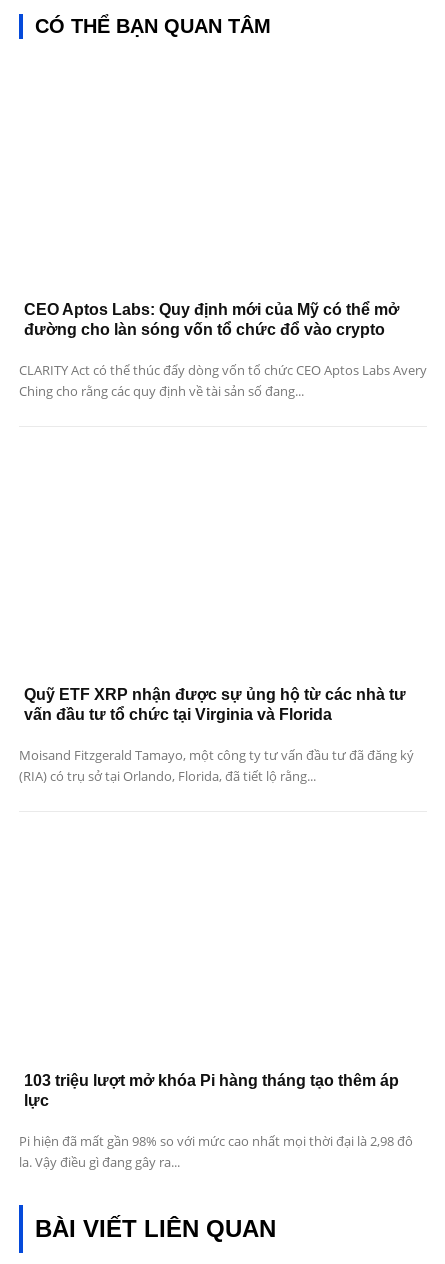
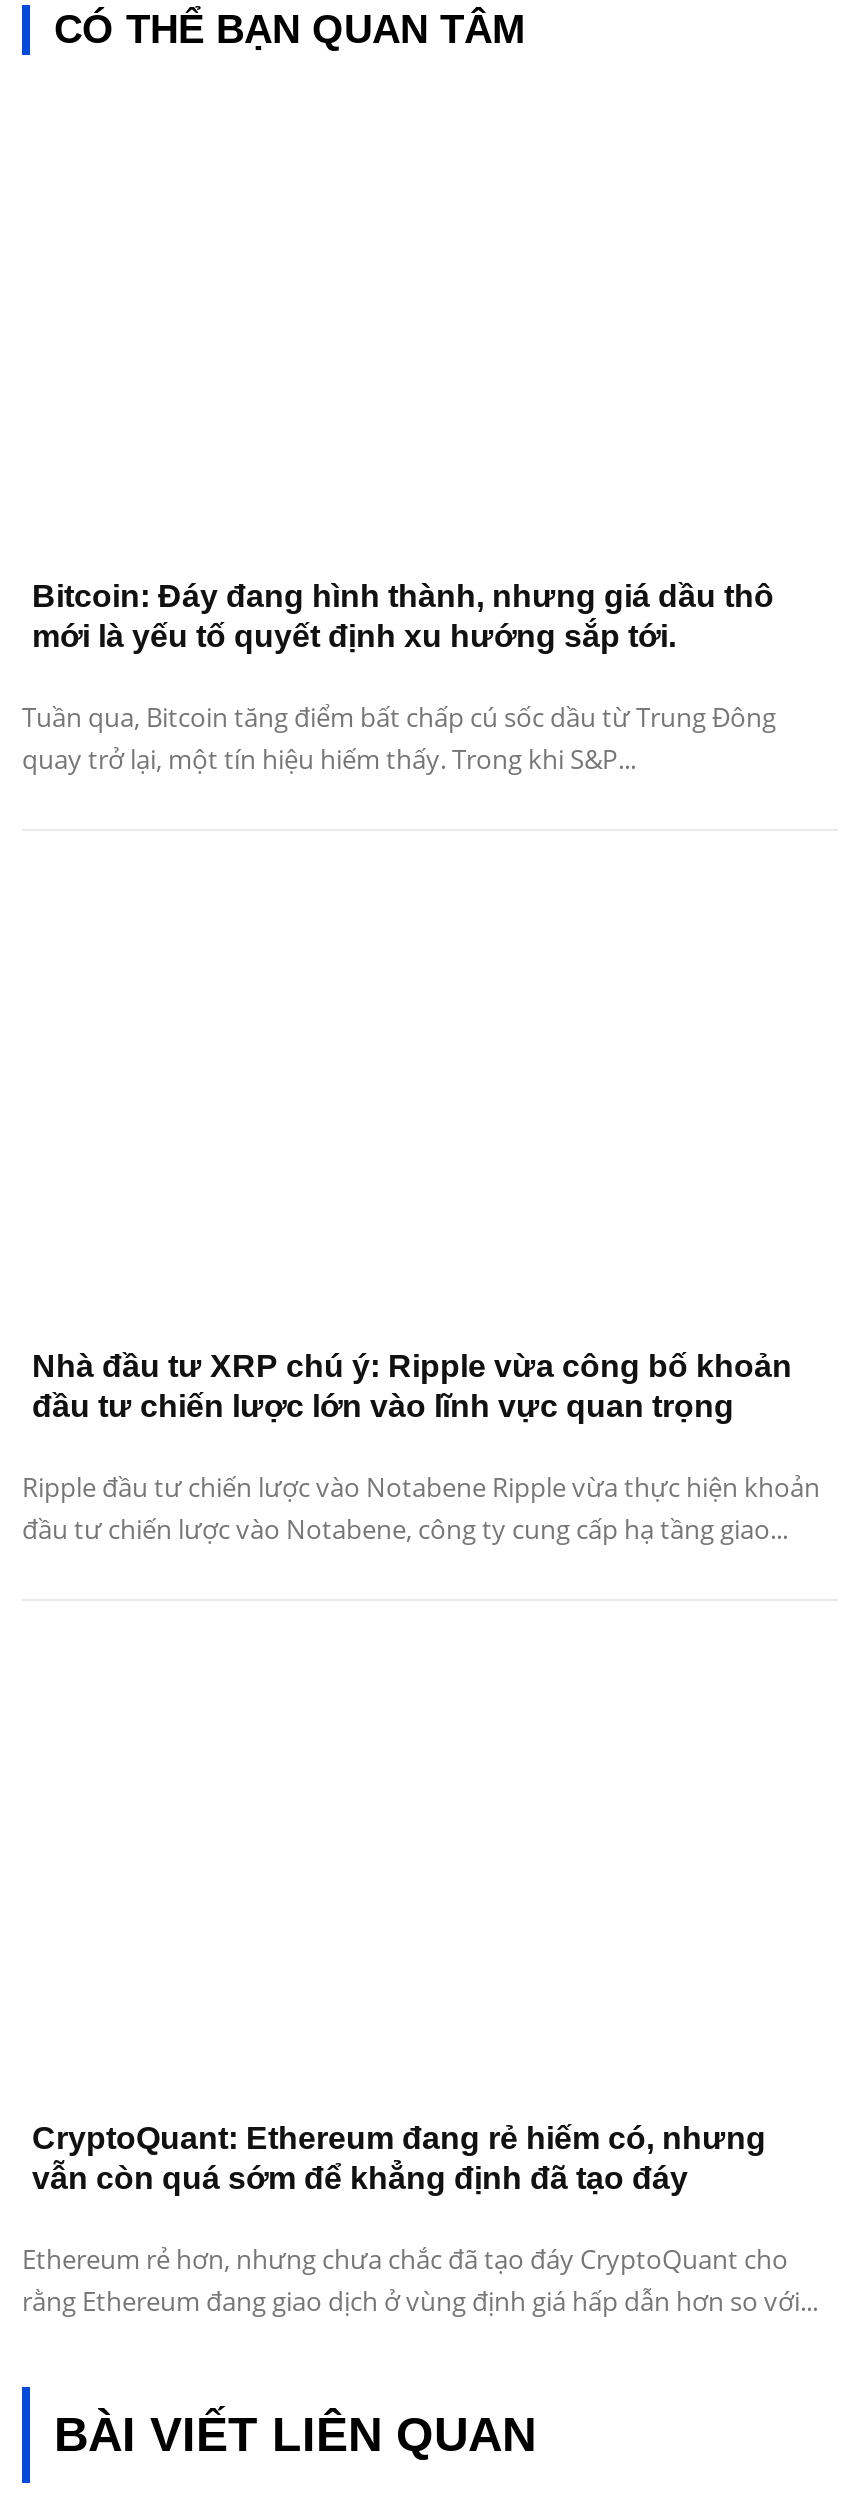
- CEO Aptos Labs: Quy định mới của Mỹ có thể mở
- đường cho làn sóng vốn tổ chức đổ vào crypto
+ Bitcoin: Đáy đang hình thành, nhưng giá dầu thô
+ mới là yếu tố quyết định xu hướng sắp tới.

- CLARITY Act có thể thúc đẩy dòng vốn tổ chức CEO Aptos Labs Avery
- Ching cho rằng các quy định về tài sản số đang...
+ Tuần qua, Bitcoin tăng điểm bất chấp cú sốc dầu từ Trung Đông
+ quay trở lại, một tín hiệu hiếm thấy. Trong khi S&P...

- Quỹ ETF XRP nhận được sự ủng hộ từ các nhà tư
- vấn đầu tư tổ chức tại Virginia và Florida
+ Nhà đầu tư XRP chú ý: Ripple vừa công bố khoản
+ đầu tư chiến lược lớn vào lĩnh vực quan trọng

- Moisand Fitzgerald Tamayo, một công ty tư vấn đầu tư đã đăng ký
- (RIA) có trụ sở tại Orlando, Florida, đã tiết lộ rằng...
+ Ripple đầu tư chiến lược vào Notabene Ripple vừa thực hiện khoản
+ đầu tư chiến lược vào Notabene, công ty cung cấp hạ tầng giao...

- 103 triệu lượt mở khóa Pi hàng tháng tạo thêm áp
- lực
+ CryptoQuant: Ethereum đang rẻ hiếm có, nhưng
+ vẫn còn quá sớm để khẳng định đã tạo đáy

- Pi hiện đã mất gần 98% so với mức cao nhất mọi thời đại là 2,98 đô
- la. Vậy điều gì đang gây ra...
+ Ethereum rẻ hơn, nhưng chưa chắc đã tạo đáy CryptoQuant cho
+ rằng Ethereum đang giao dịch ở vùng định giá hấp dẫn hơn so với...
